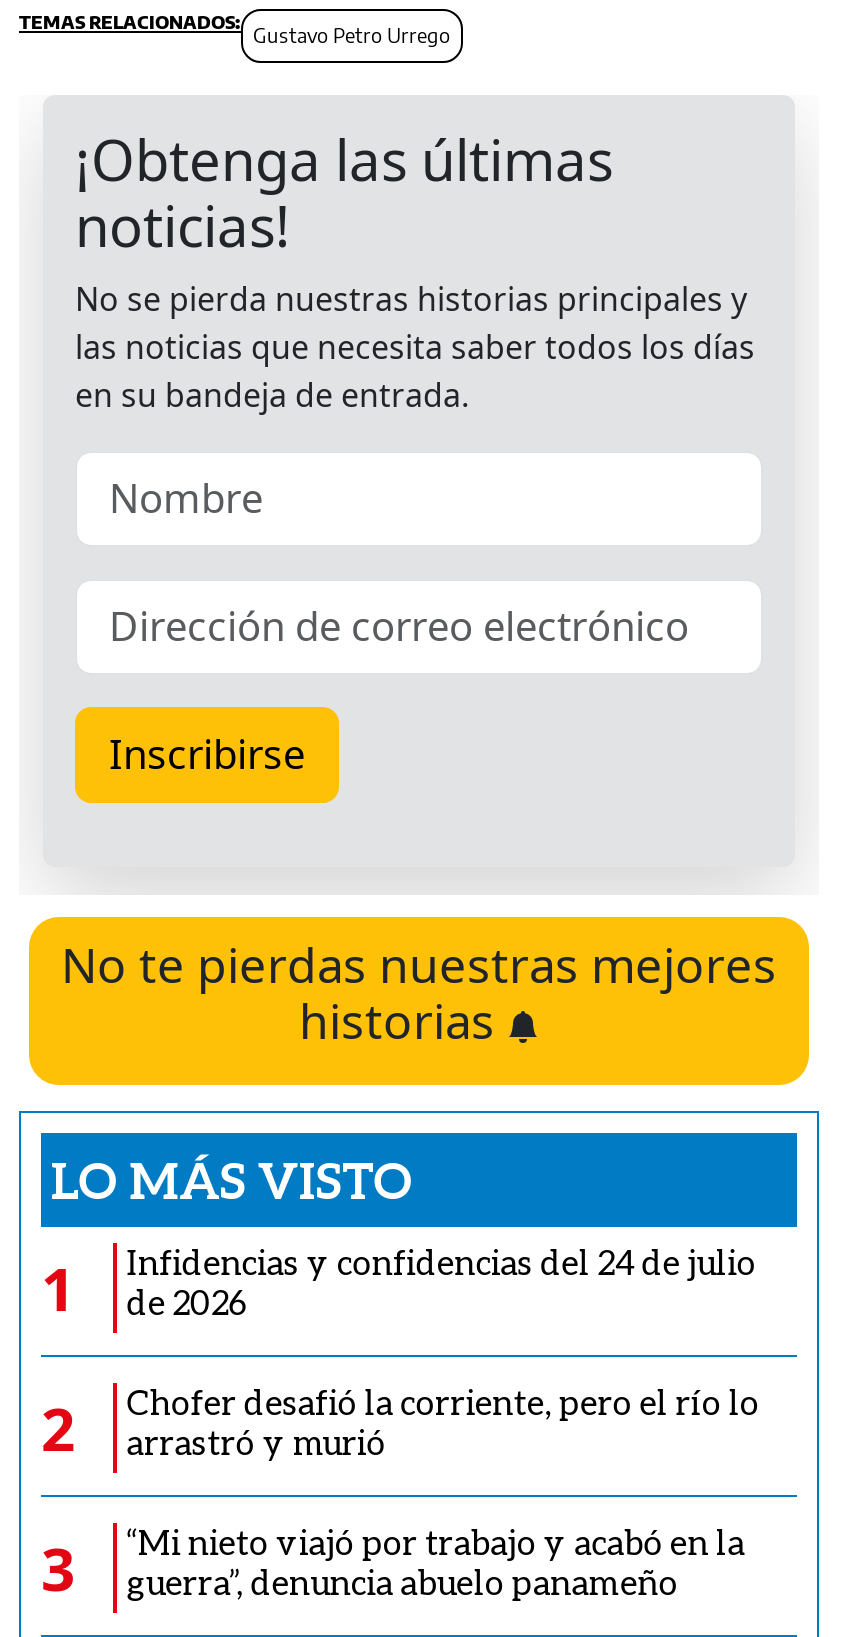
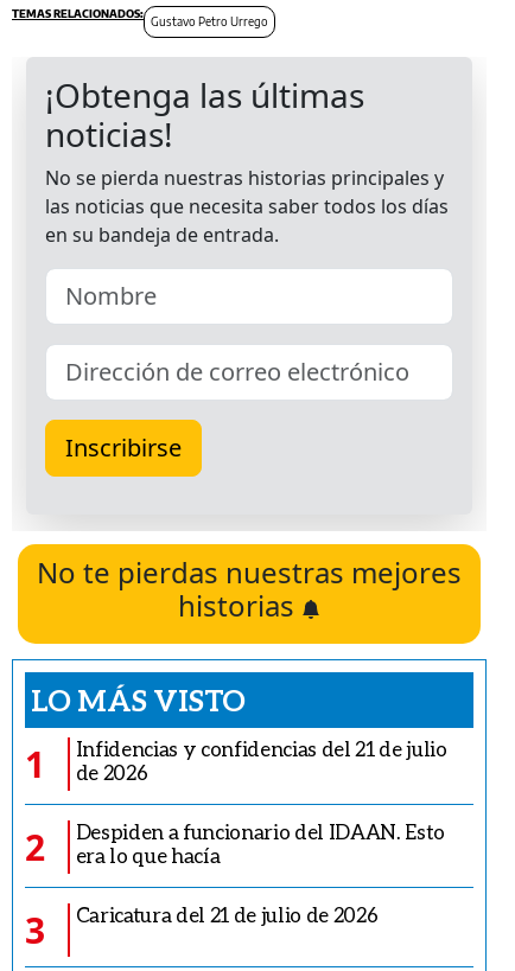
- Infidencias y confidencias del 24 de julio
+ Infidencias y confidencias del 21 de julio

- Chofer desafió la corriente, pero el río lo
- arrastró y murió
+ Despiden a funcionario del IDAAN. Esto
+ era lo que hacía

- “Mi nieto viajó por trabajo y acabó en la
- guerra”, denuncia abuelo panameño
+ Caricatura del 21 de julio de 2026
